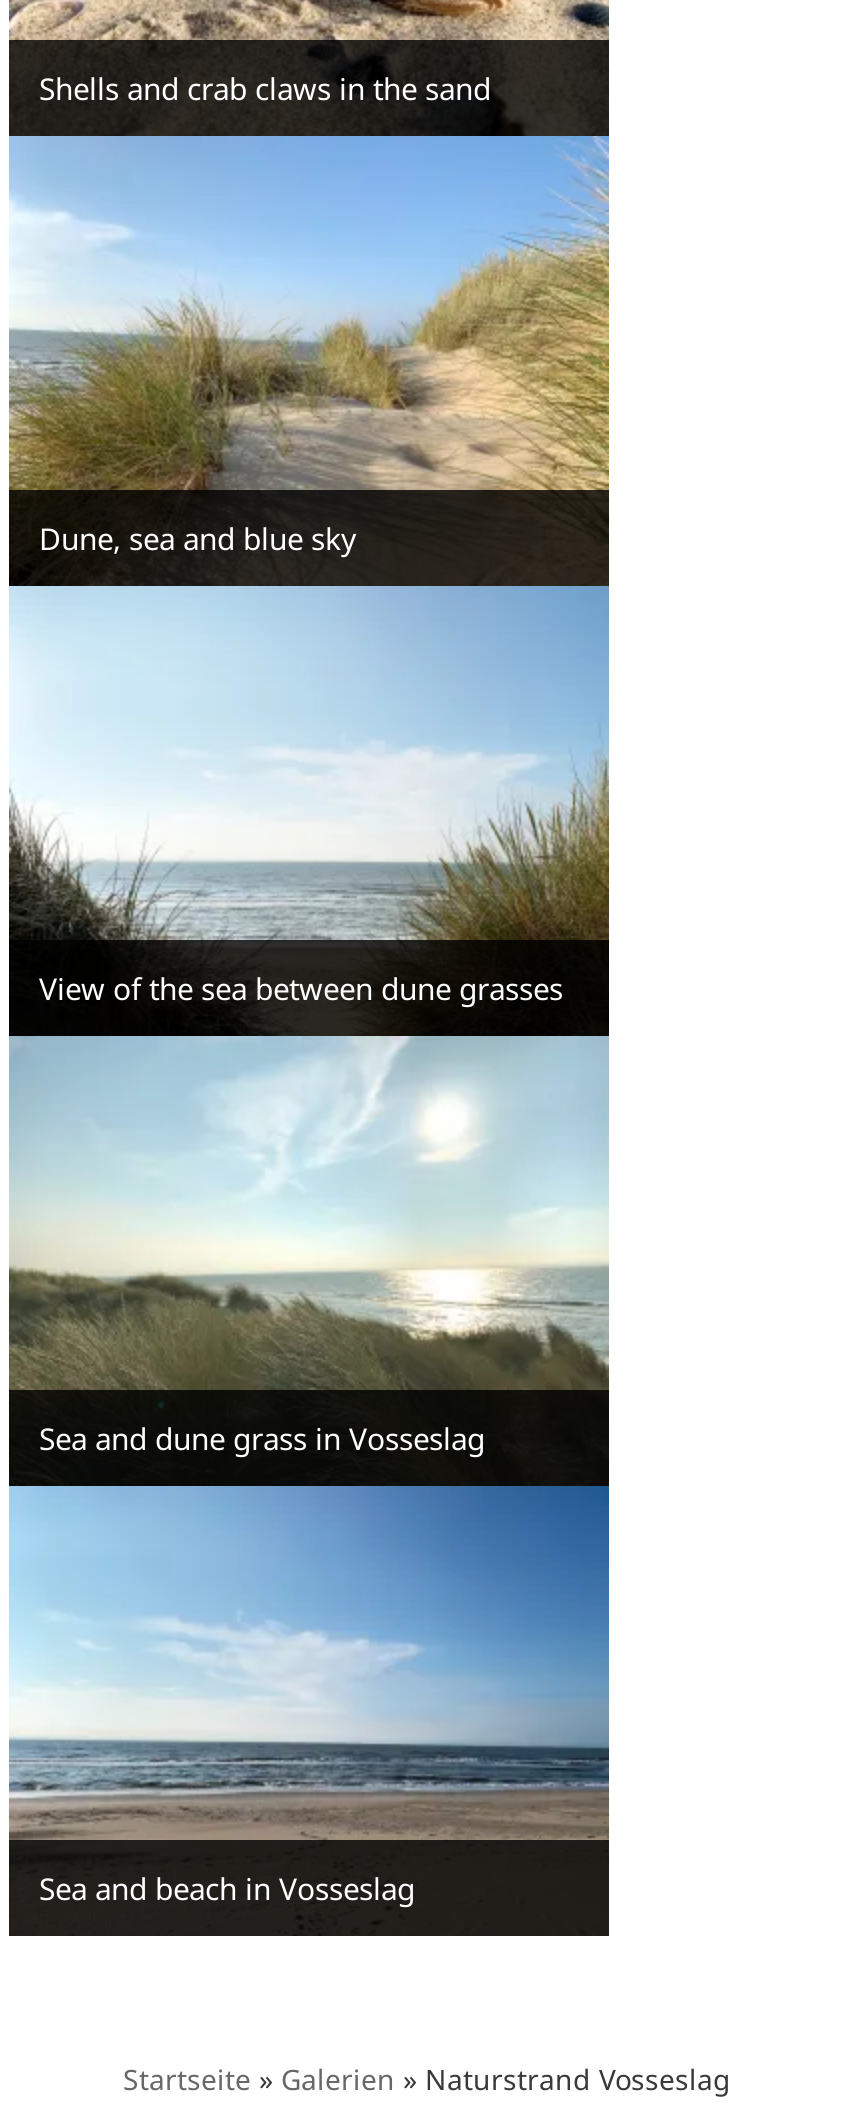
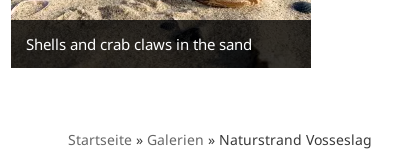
- [image]
- Dune, sea and blue sky

- View of the sea between dune grasses

- Sea and dune grass in Vosseslag

- Sea and beach in Vosseslag
